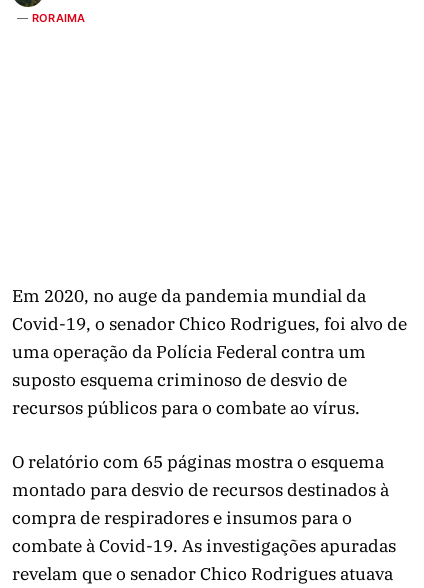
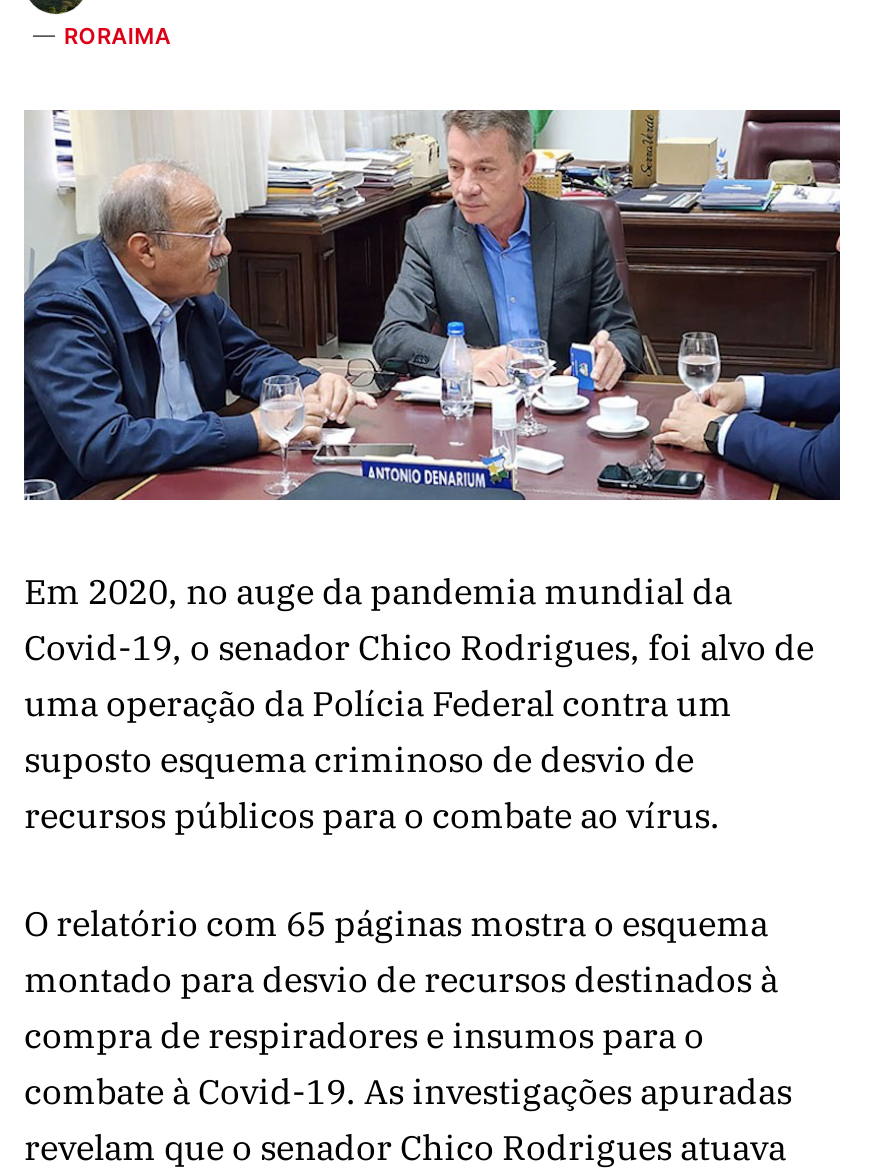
+ [image]
